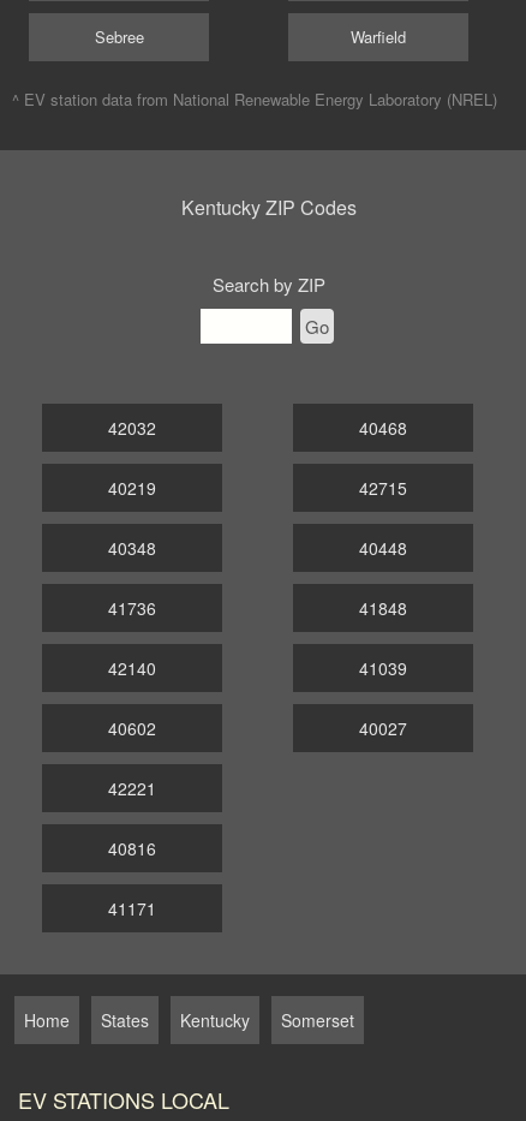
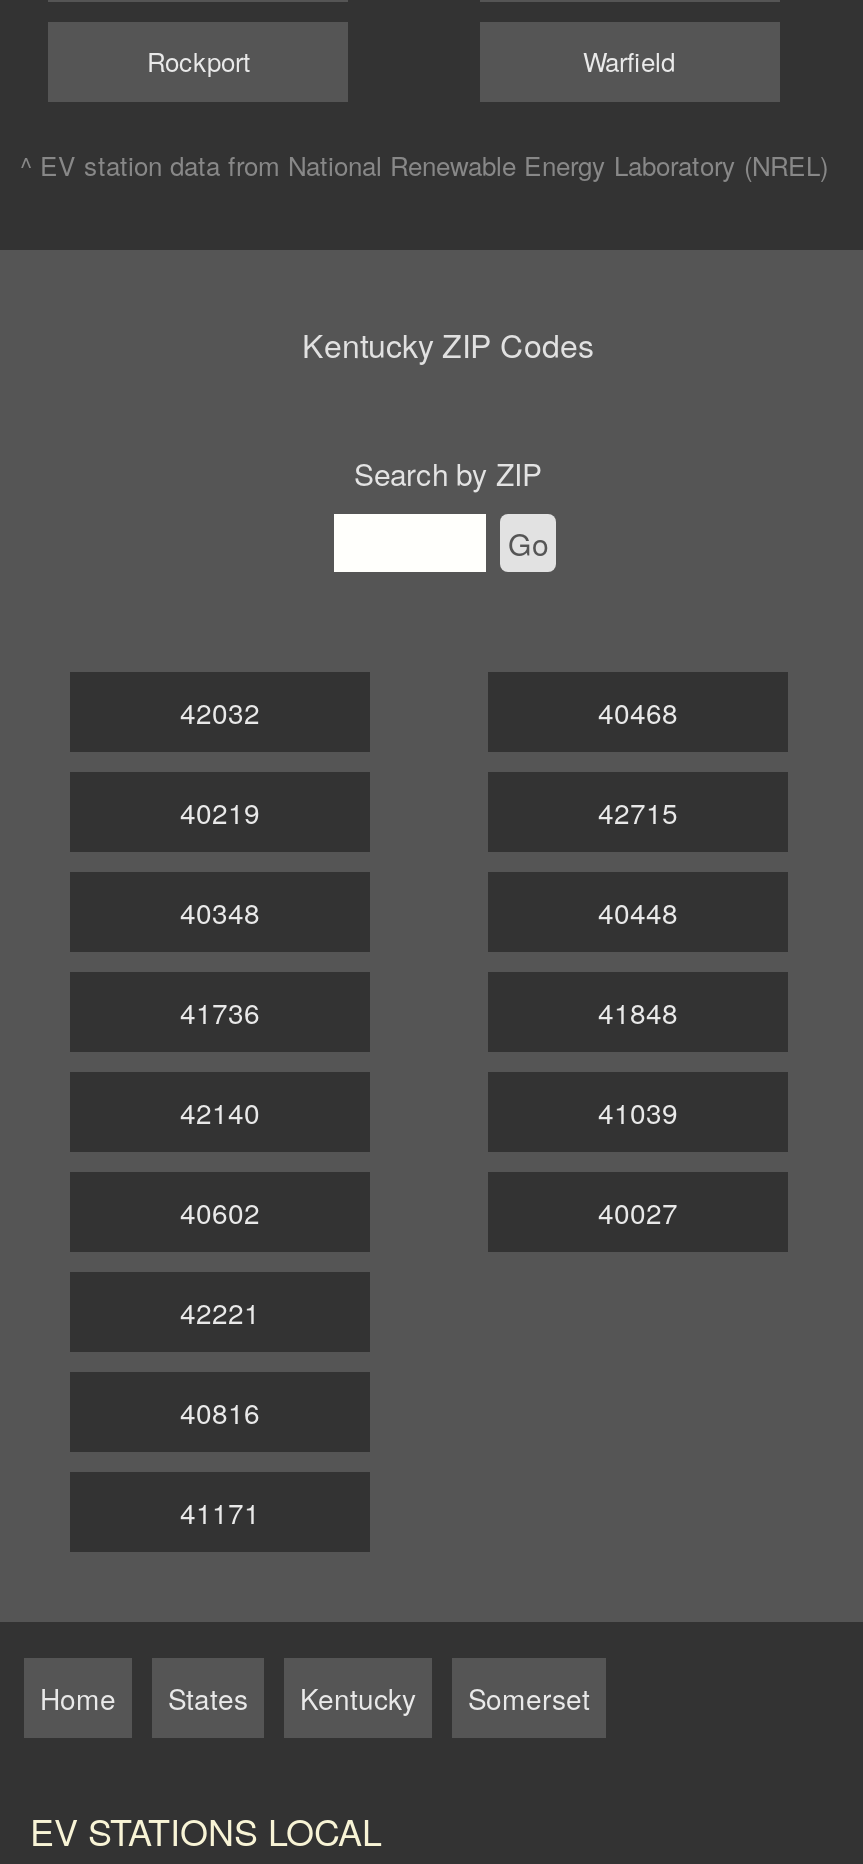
- Sebree
+ Rockport
